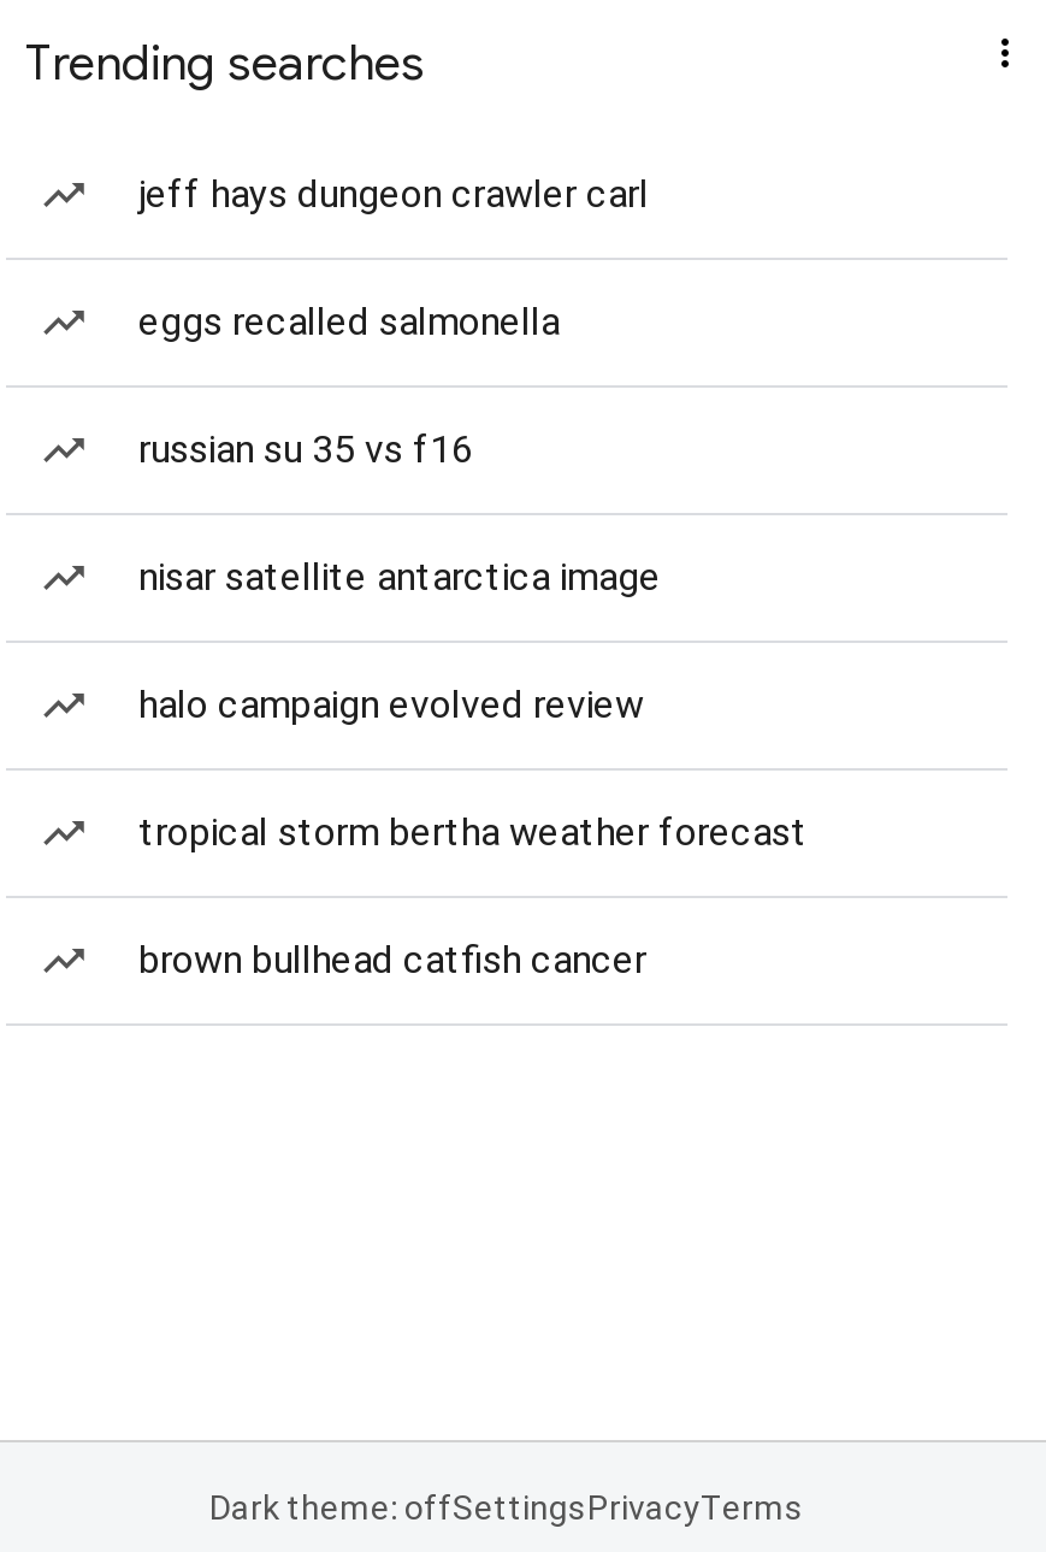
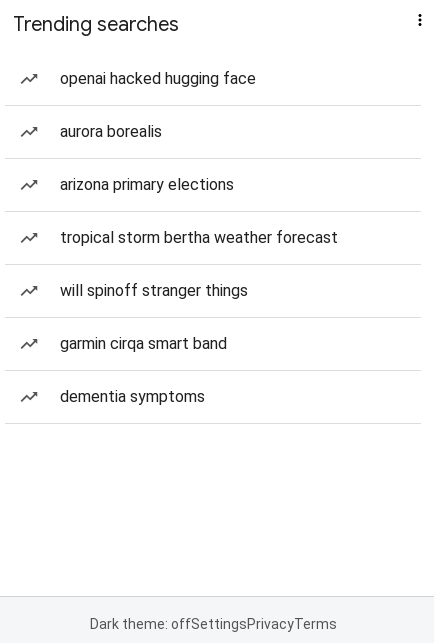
- jeff hays dungeon crawler carl
- eggs recalled salmonella
- russian su 35 vs f16
- nisar satellite antarctica image
- halo campaign evolved review
+ openai hacked hugging face
+ aurora borealis
+ arizona primary elections

moved up: tropical storm bertha weather forecast

- brown bullhead catfish cancer
+ will spinoff stranger things
+ garmin cirqa smart band
+ dementia symptoms
